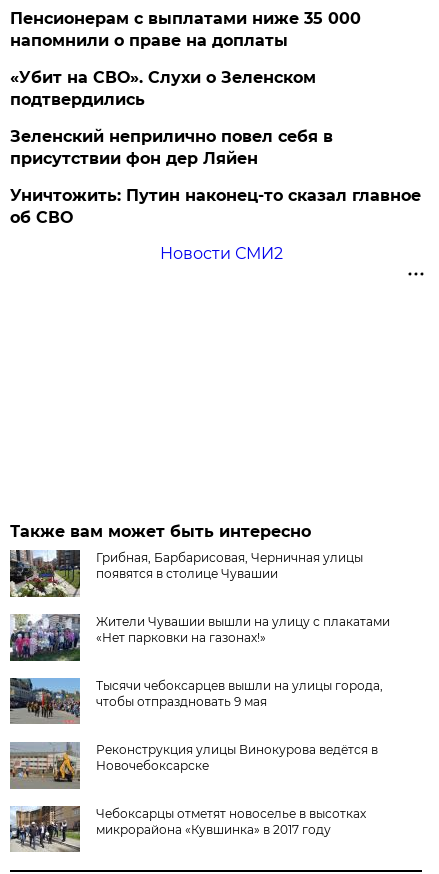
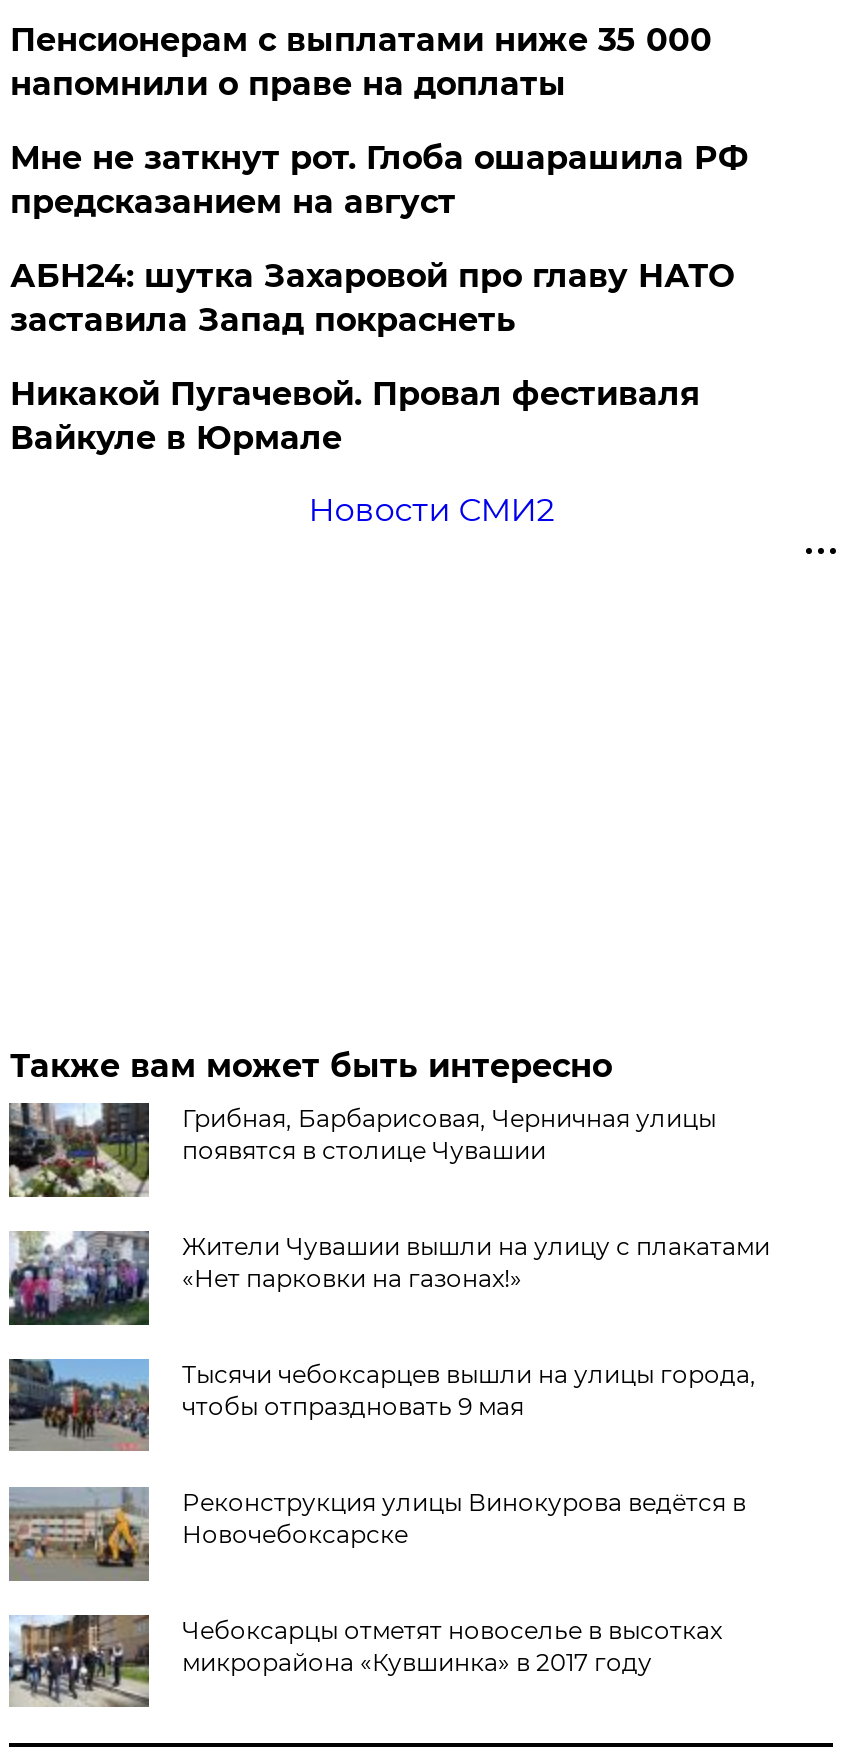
- «Убит на СВО». Слухи о Зеленском
- подтвердились
+ Мне не заткнут рот. Глоба ошарашила РФ
+ предсказанием на август

- Зеленский неприлично повел cебя в
- присутствии фон дер Ляйен
+ АБН24: шутка Захаровой про главу НАТО
+ заставила Запад покраснеть

- Уничтожить: Путин наконец-то сказал главное
- об СВО
+ Никакой Пугачевой. Провал фестиваля
+ Вайкуле в Юрмале
